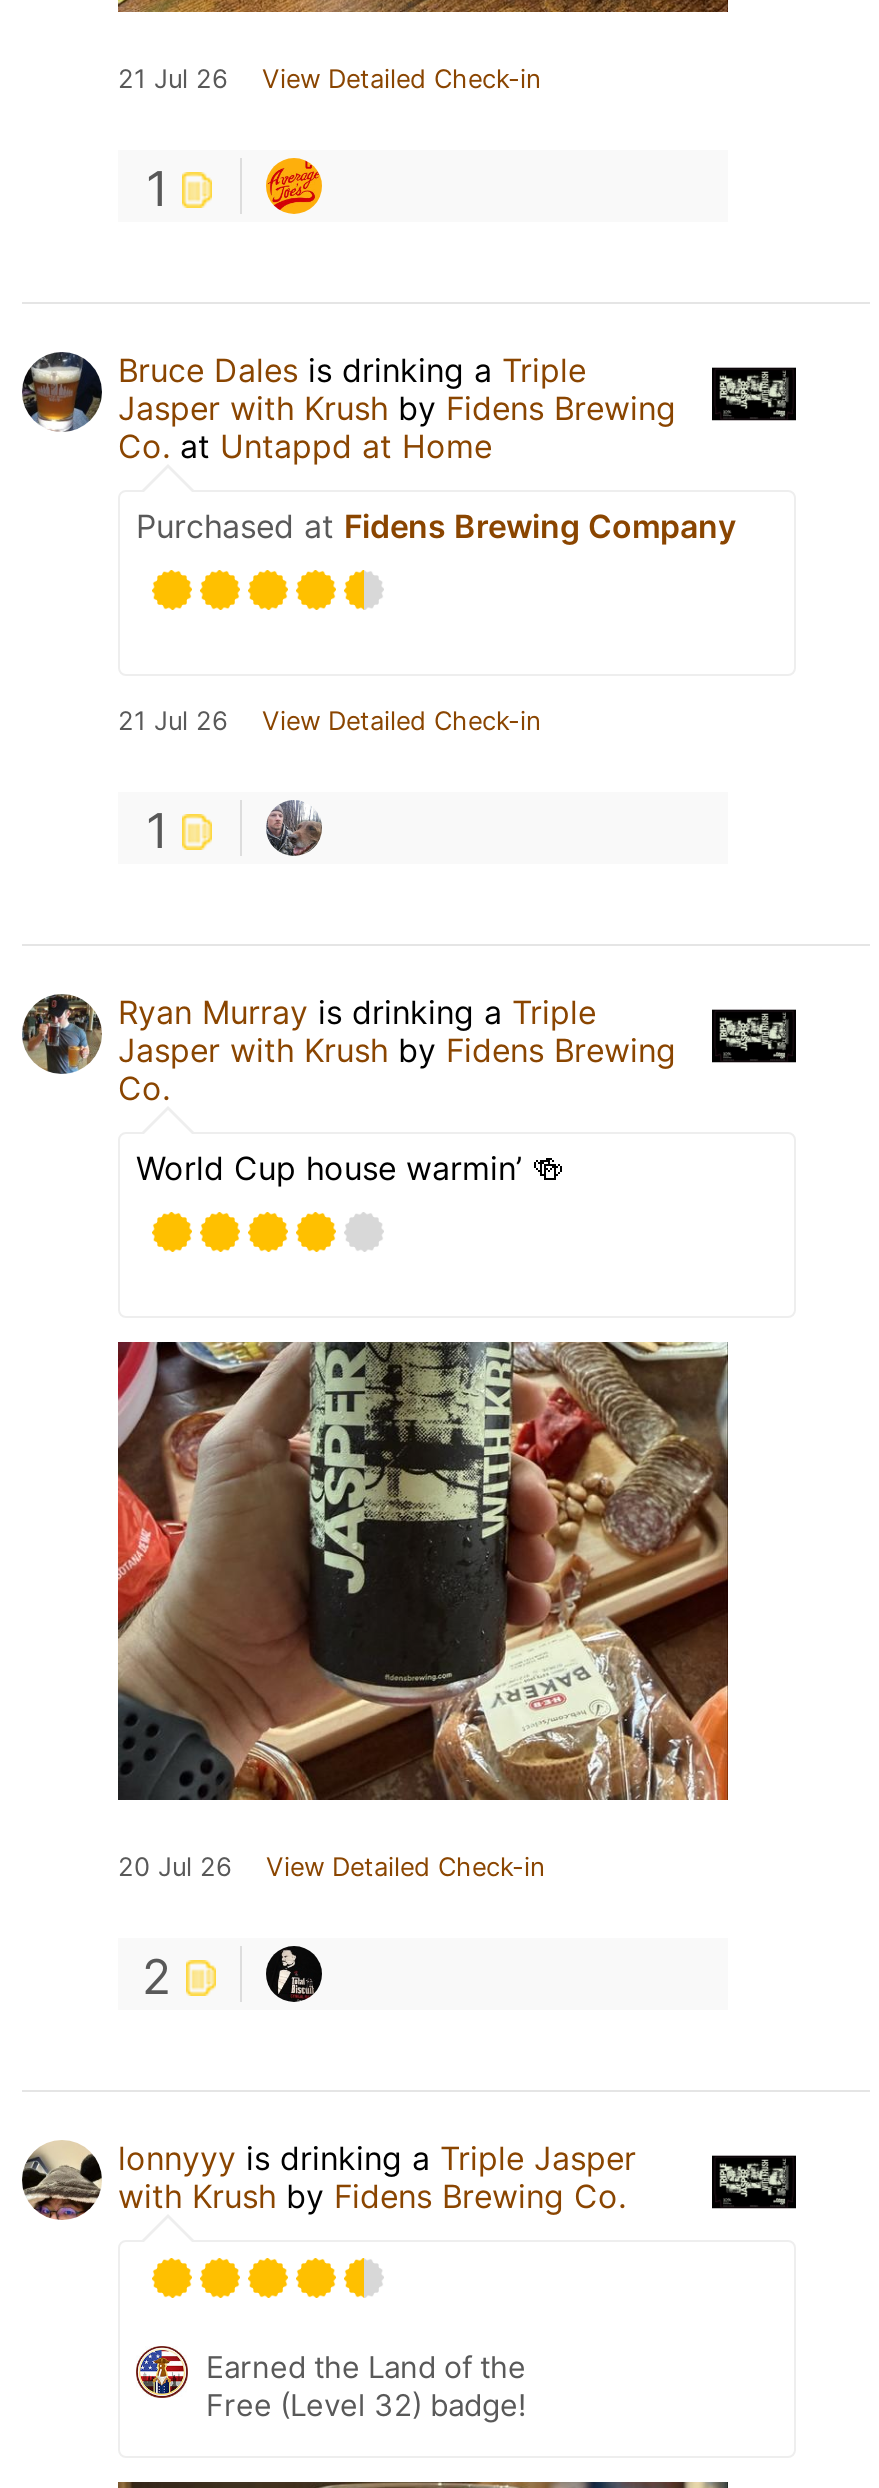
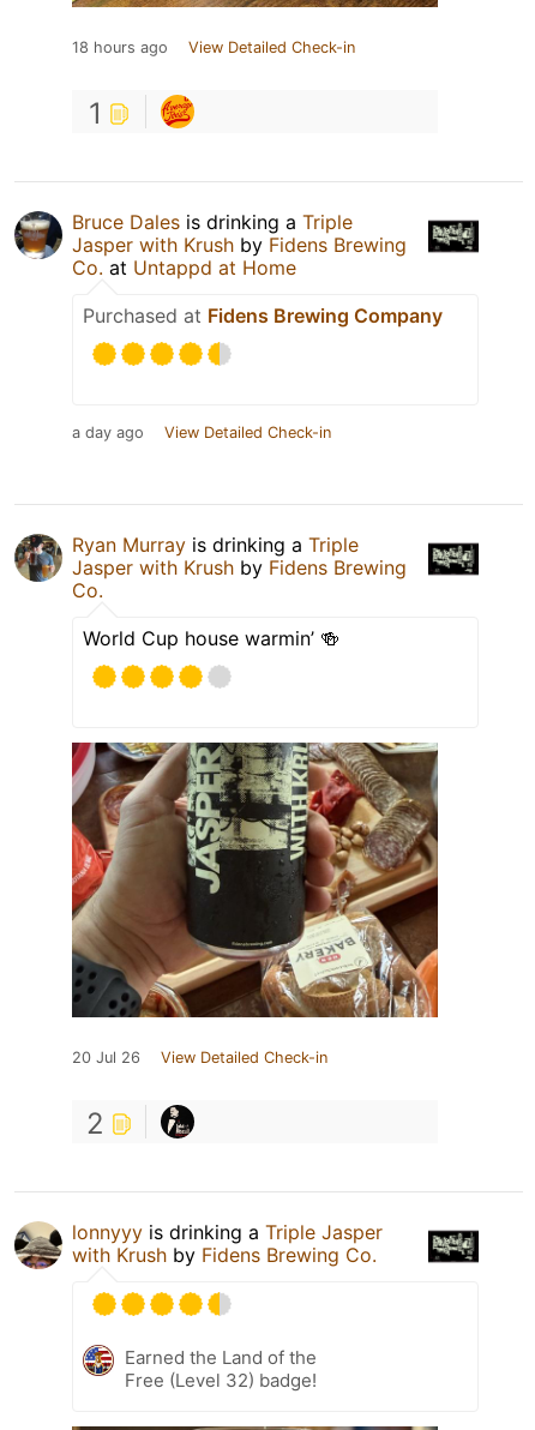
- 21 Jul 26 View Detailed Check-in
+ 18 hours ago View Detailed Check-in

- 21 Jul 26
+ a day ago

- 1
